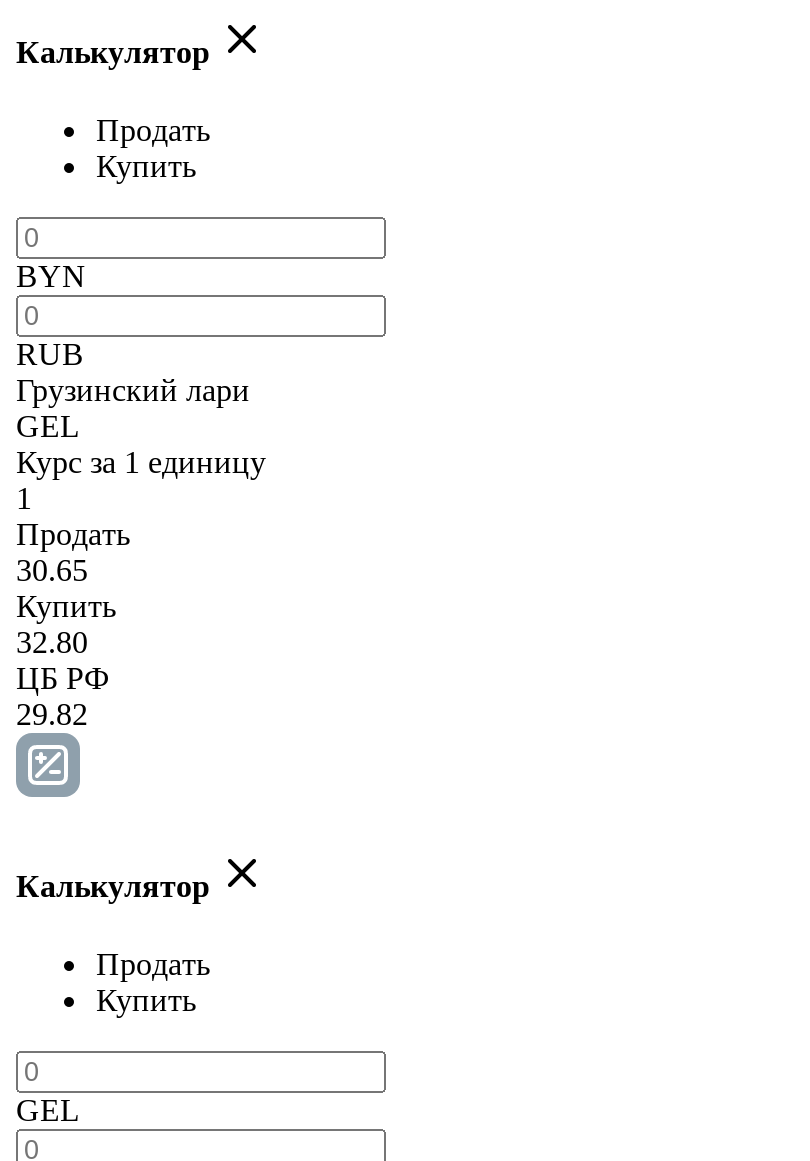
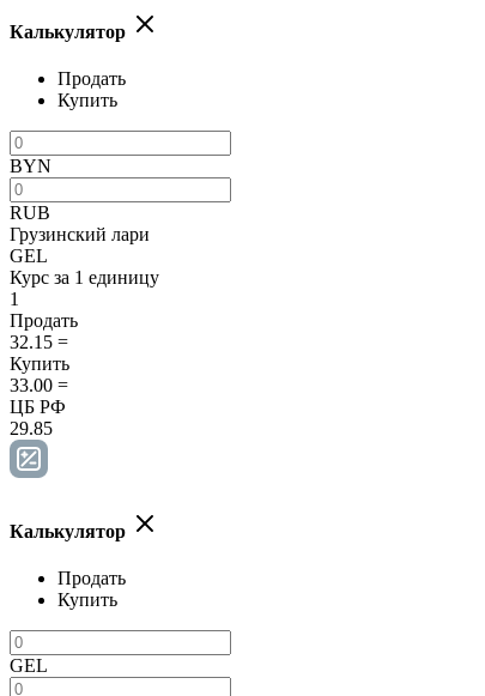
- 30.65
+ 32.15 =

- 32.80
+ 33.00 =

- 29.82
+ 29.85
